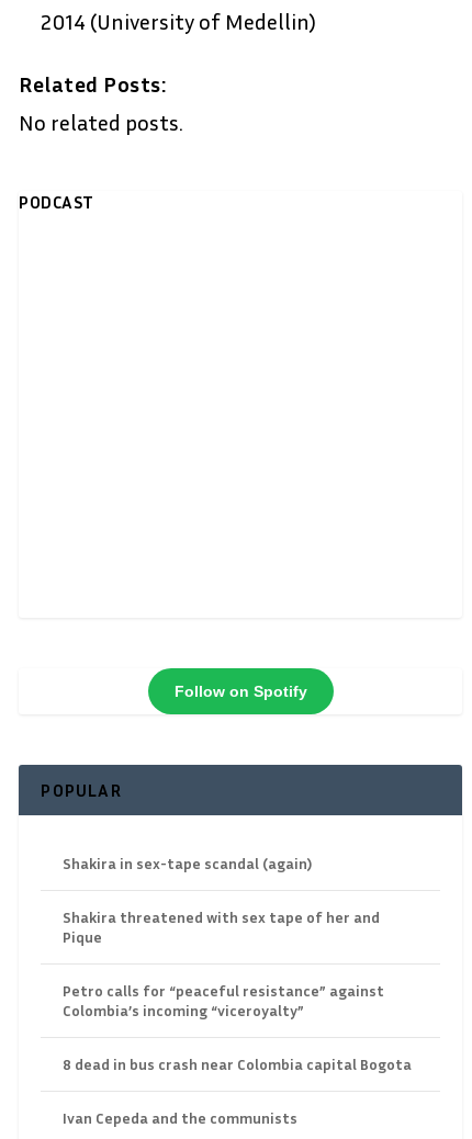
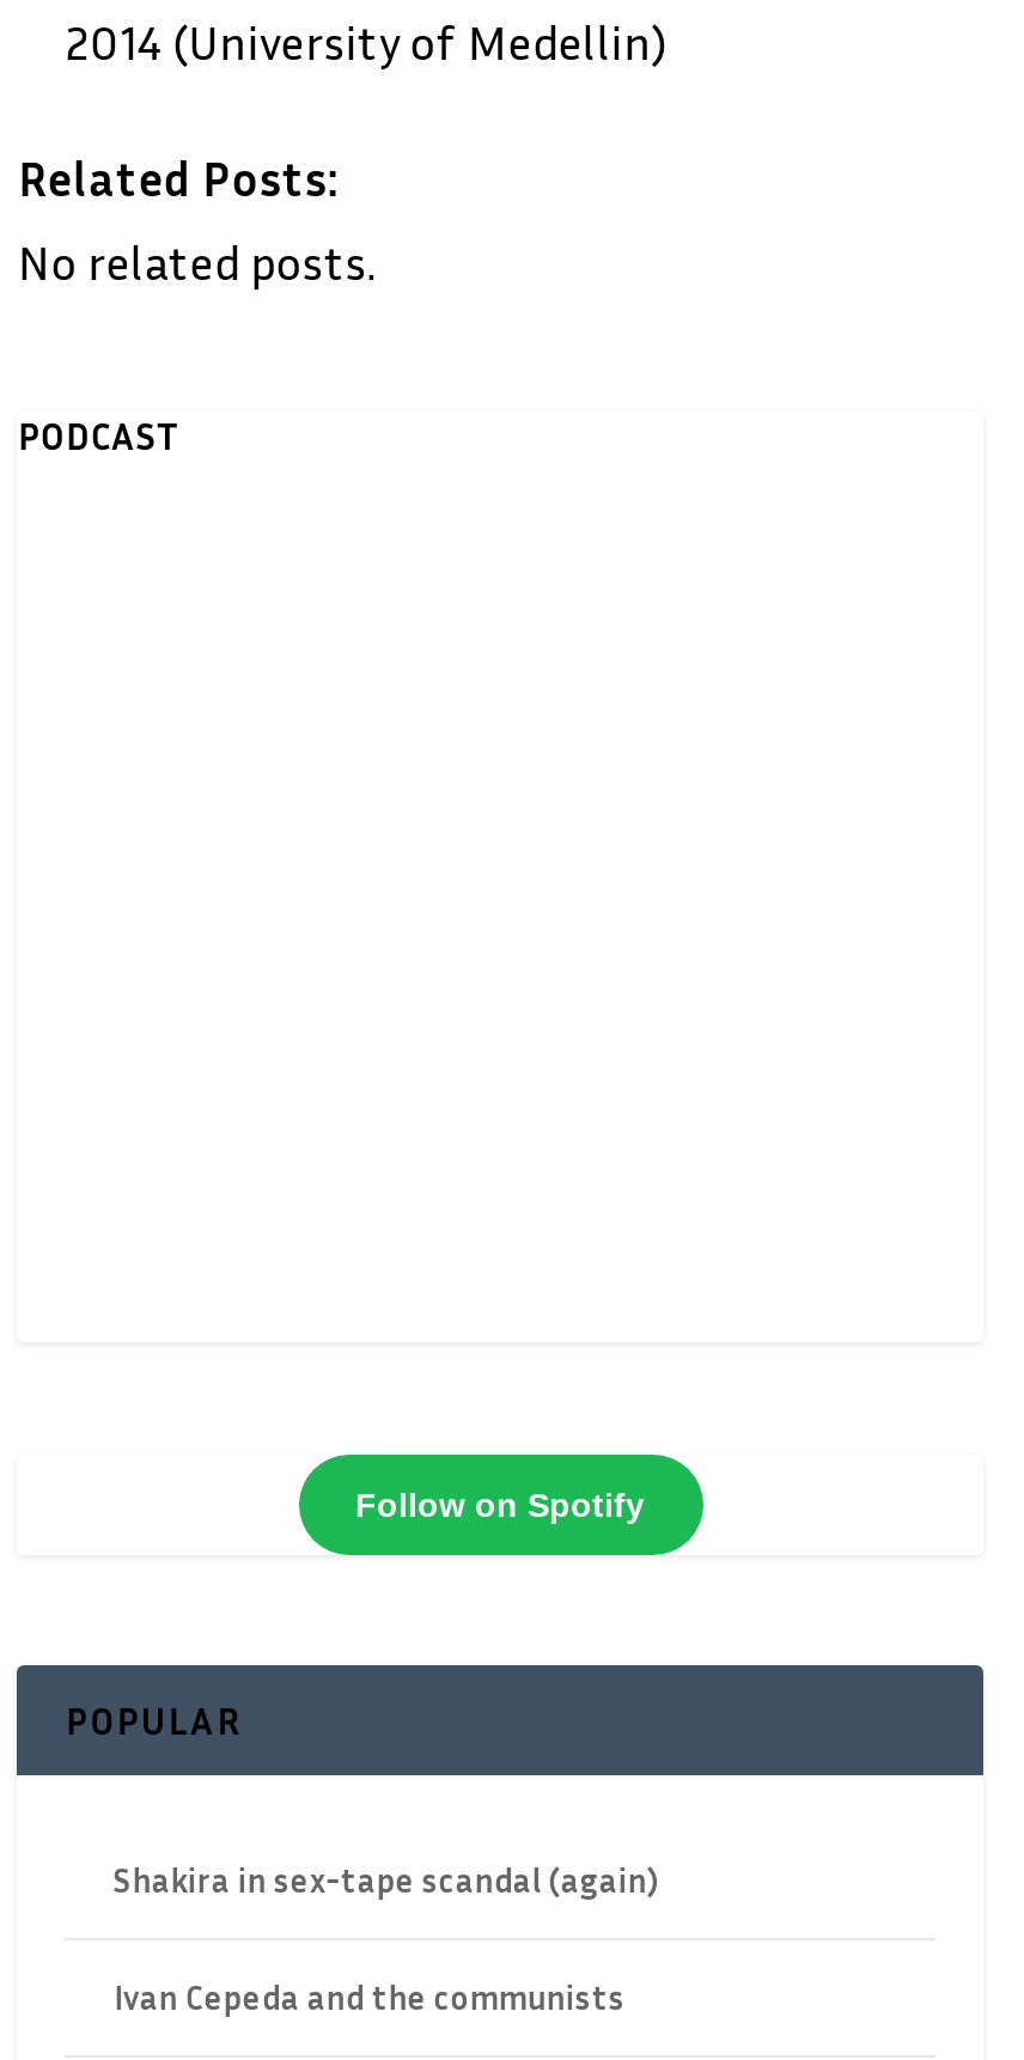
- Shakira threatened with sex tape of her and
- Pique
- Petro calls for “peaceful resistance” against
- Colombia’s incoming “viceroyalty”
- 8 dead in bus crash near Colombia capital Bogota
